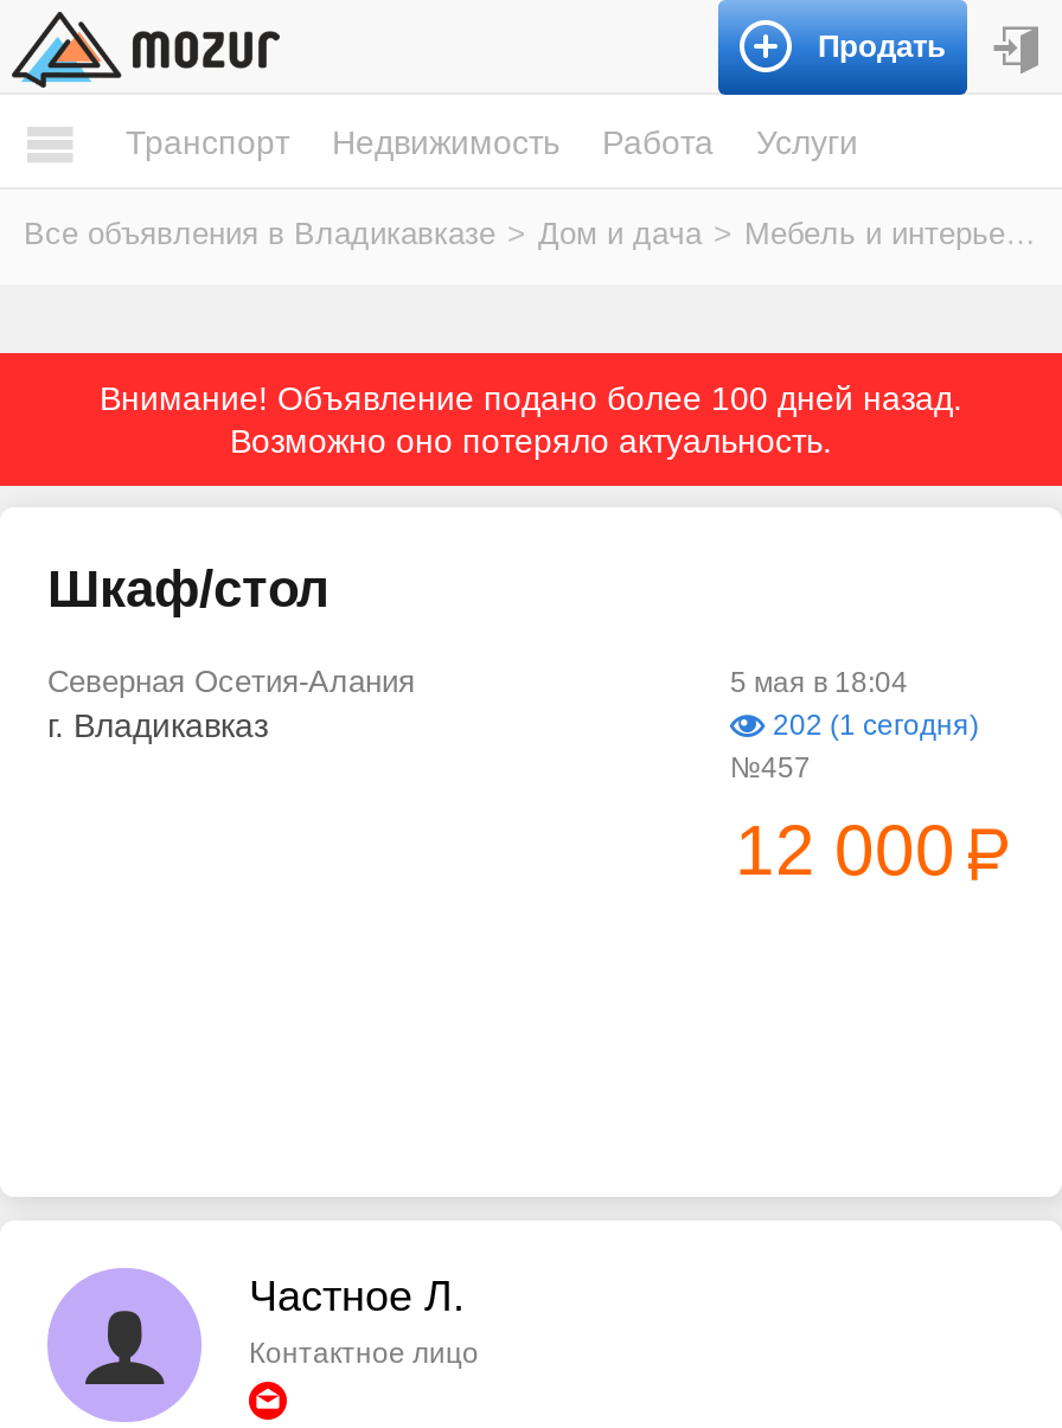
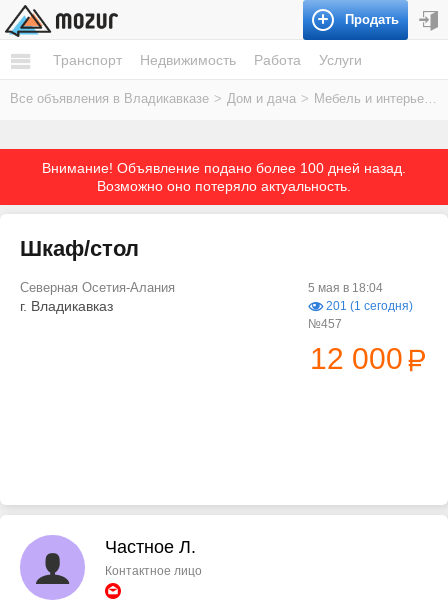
- 202 (1 сегодня)
+ 201 (1 сегодня)
